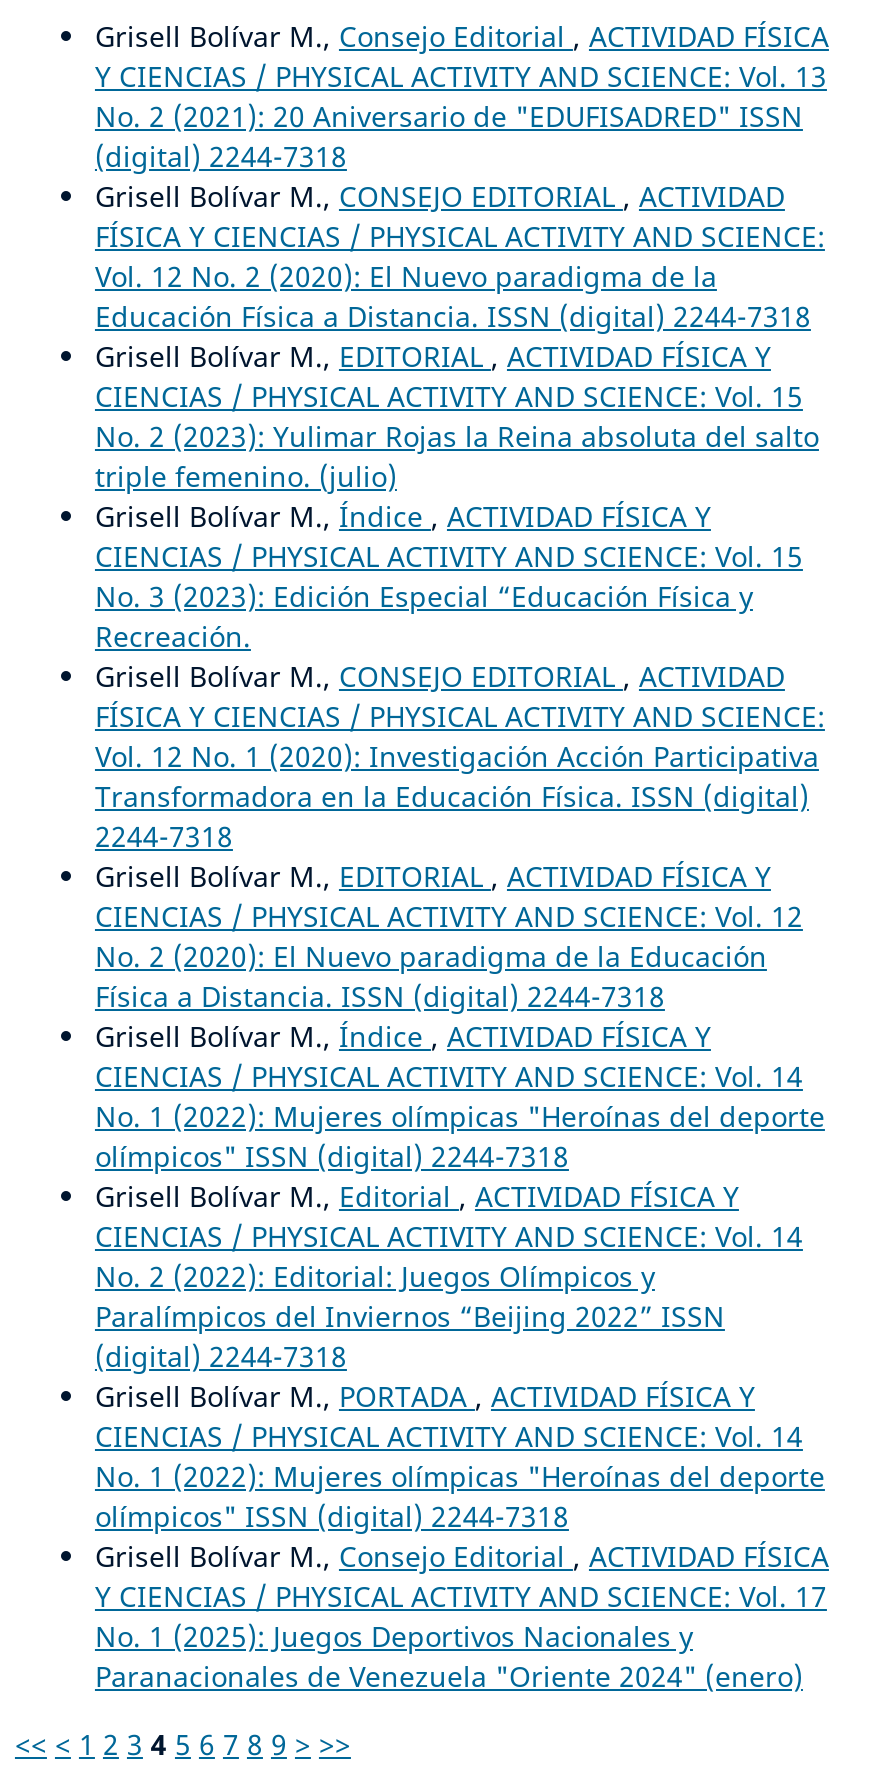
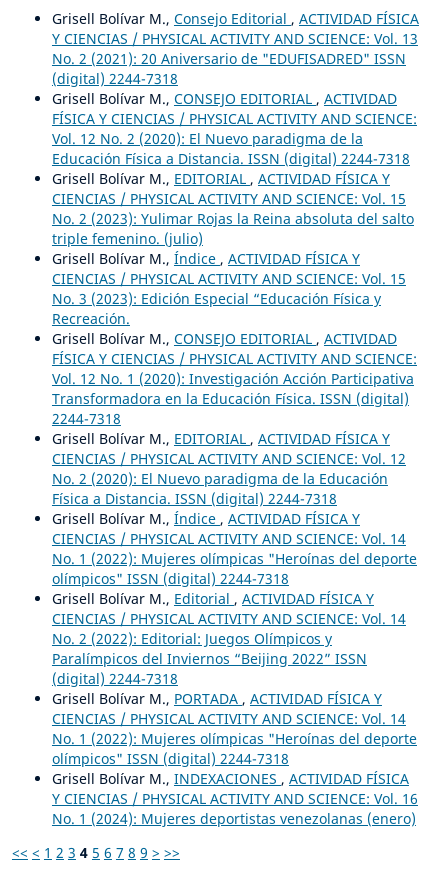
- Grisell Bolívar M., Consejo Editorial, ACTIVIDAD FÍSICA
- Y CIENCIAS / PHYSICAL ACTIVITY AND SCIENCE: Vol. 17
- No. 1 (2025): Juegos Deportivos Nacionales y
- Paranacionales de Venezuela "Oriente 2024" (enero)
+ Grisell Bolívar M., INDEXACIONES, ACTIVIDAD FÍSICA
+ Y CIENCIAS / PHYSICAL ACTIVITY AND SCIENCE: Vol. 16
+ No. 1 (2024): Mujeres deportistas venezolanas (enero)
